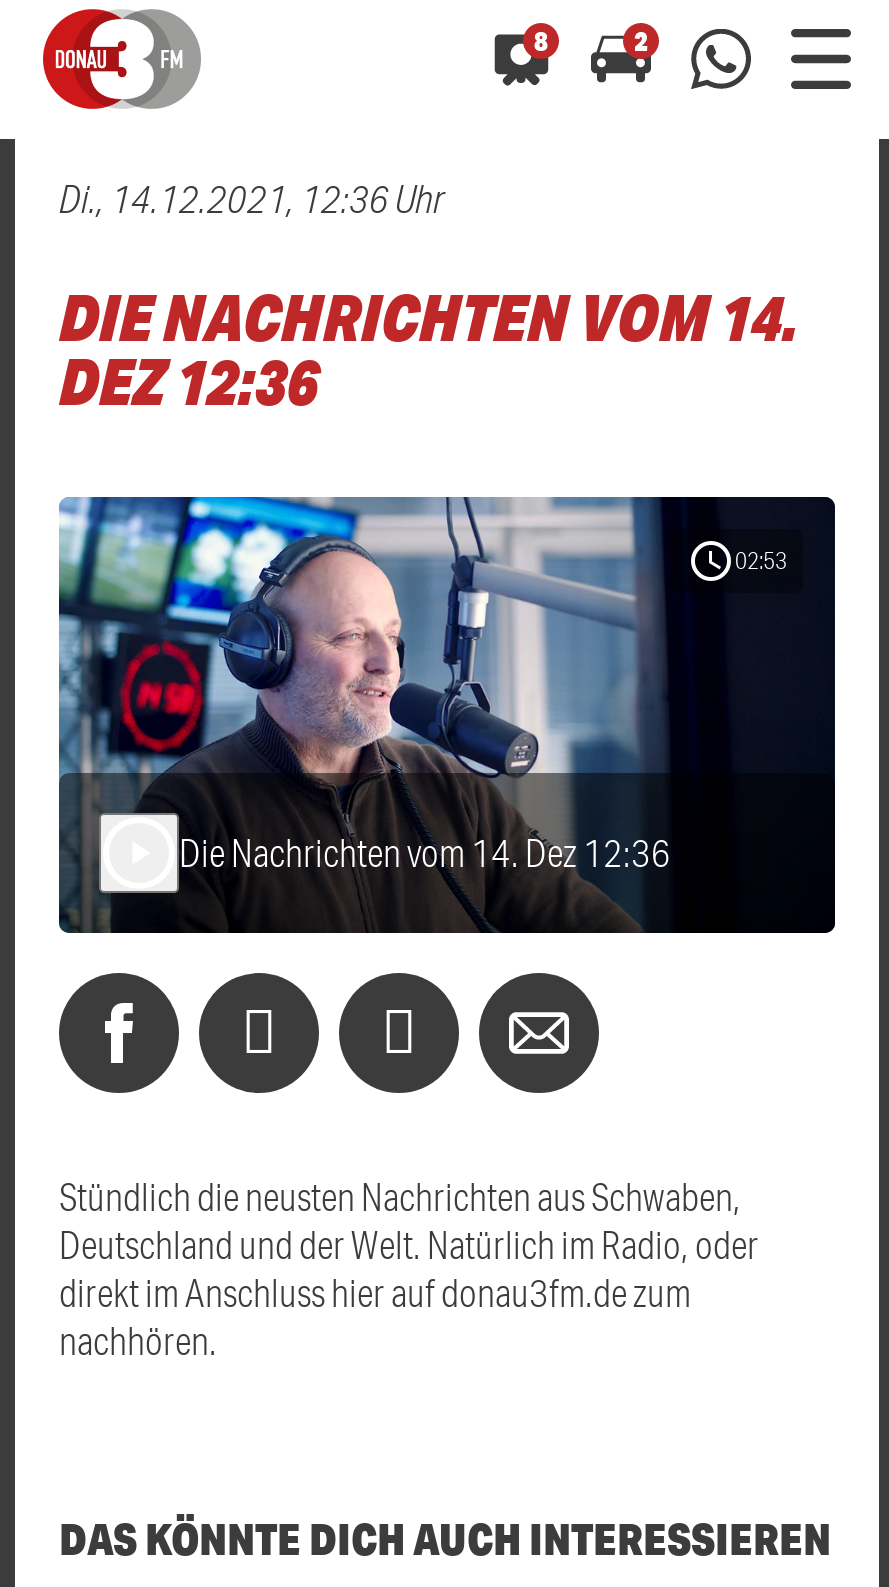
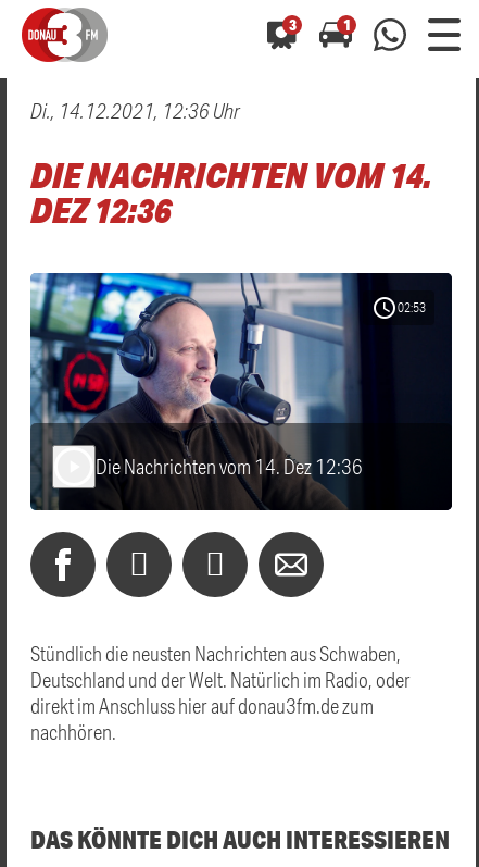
- 8
+ 3

- 2
+ 1
